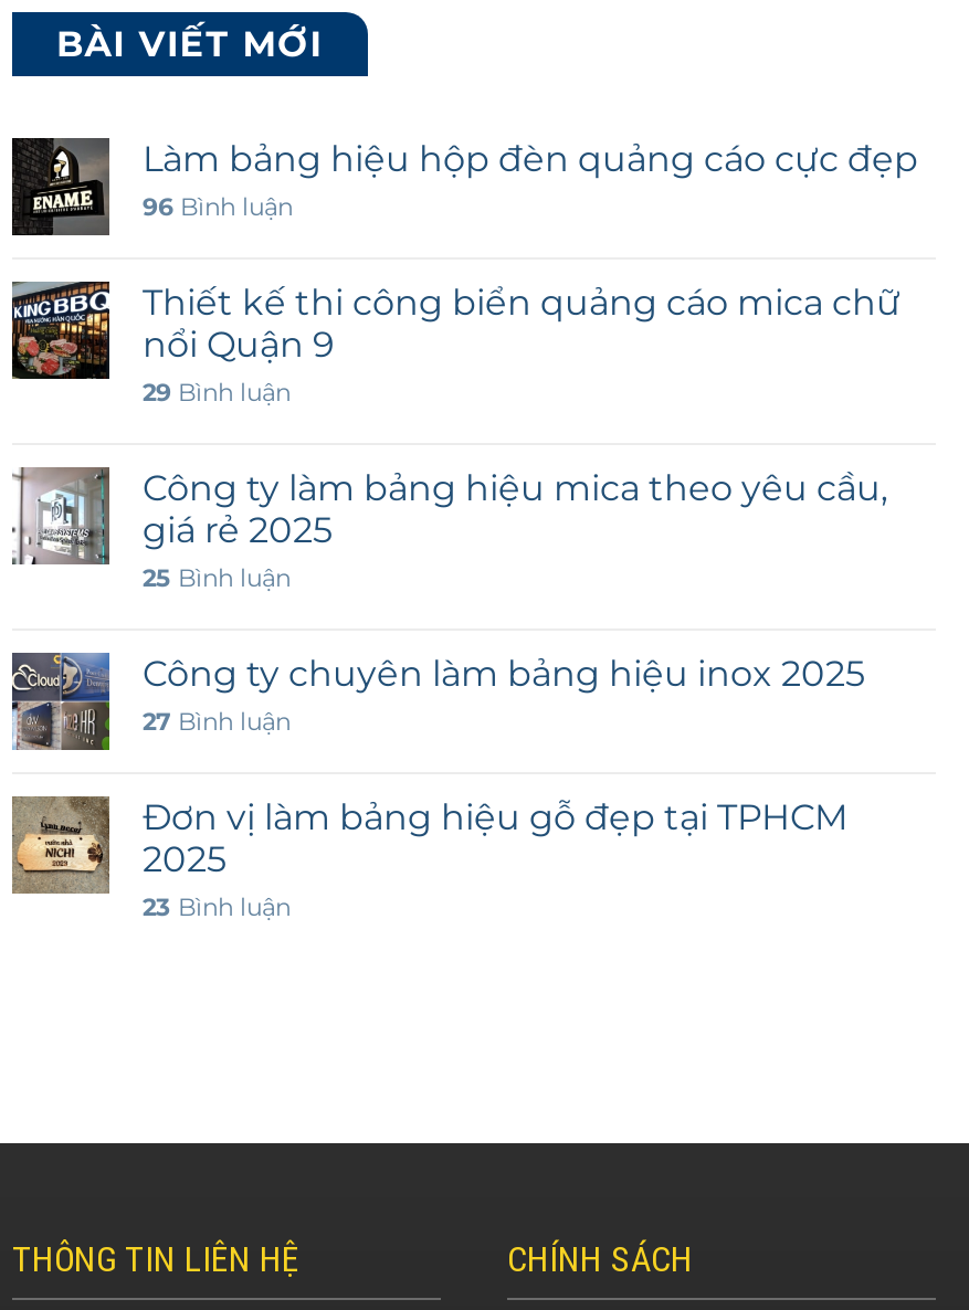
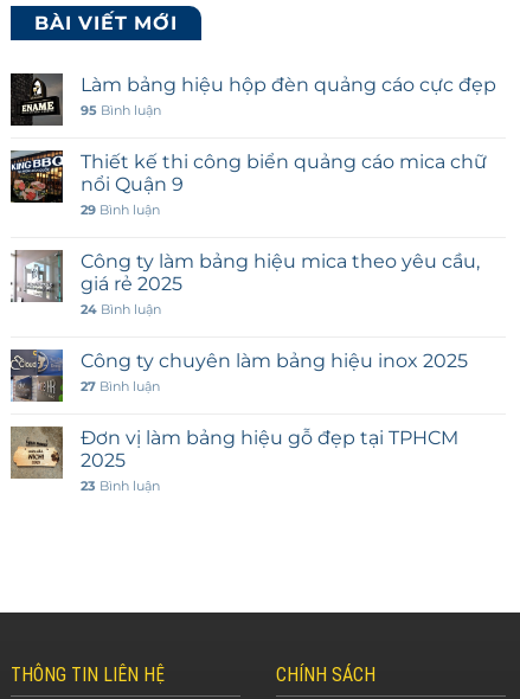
- 96 Bình luận
+ 95 Bình luận

- 25 Bình luận
+ 24 Bình luận
